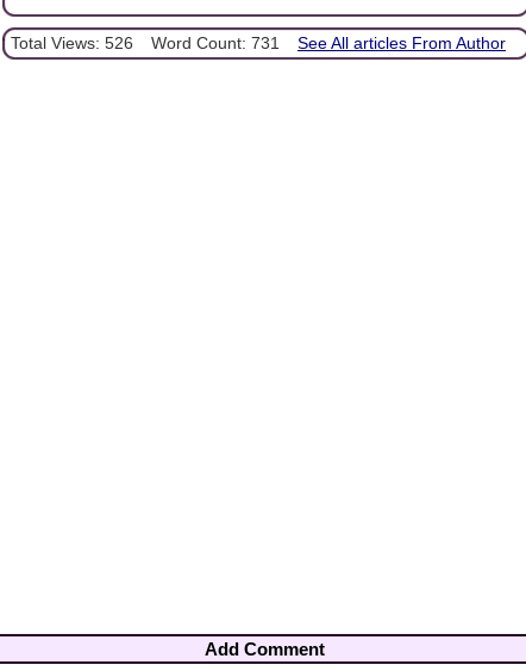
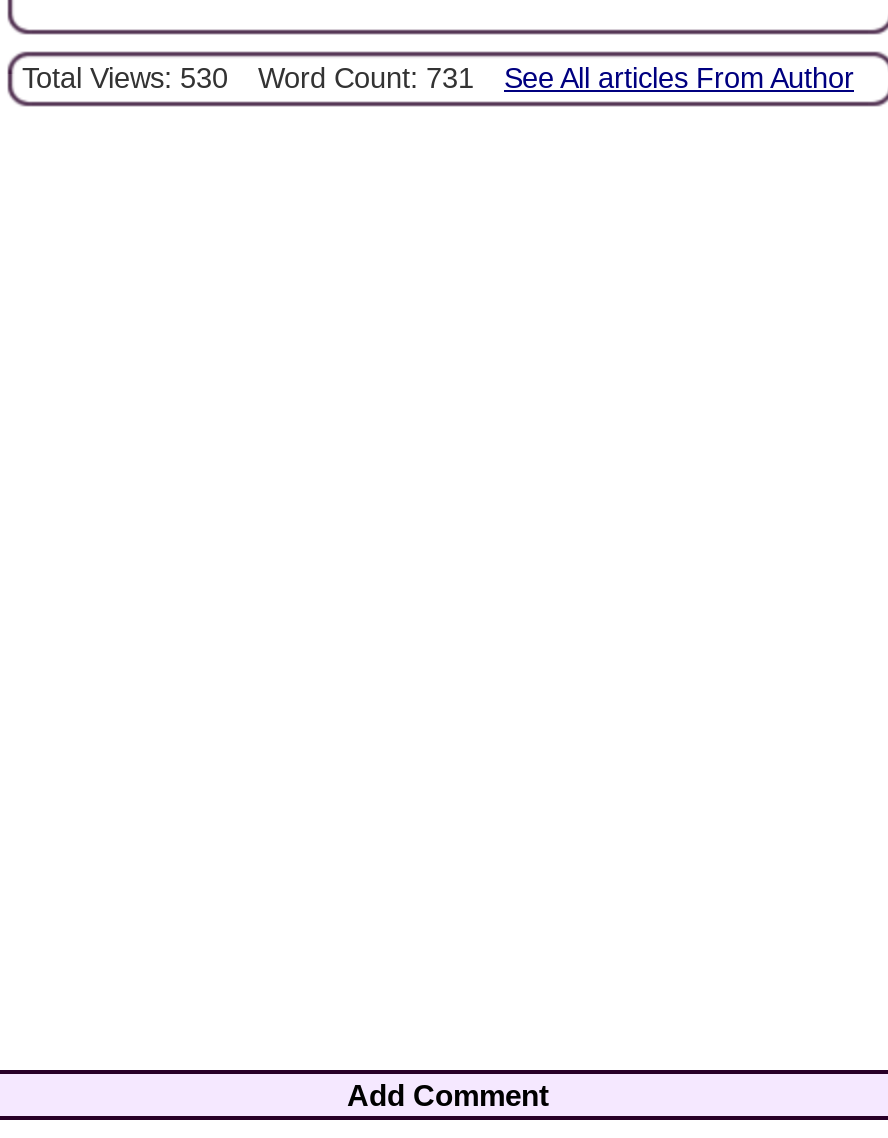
- Total Views: 526 Word Count: 731 See All articles From Author
+ Total Views: 530 Word Count: 731 See All articles From Author
